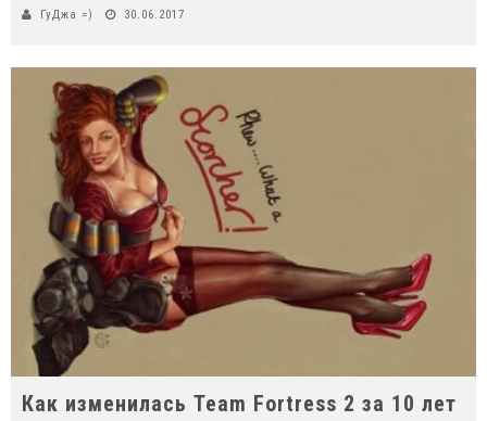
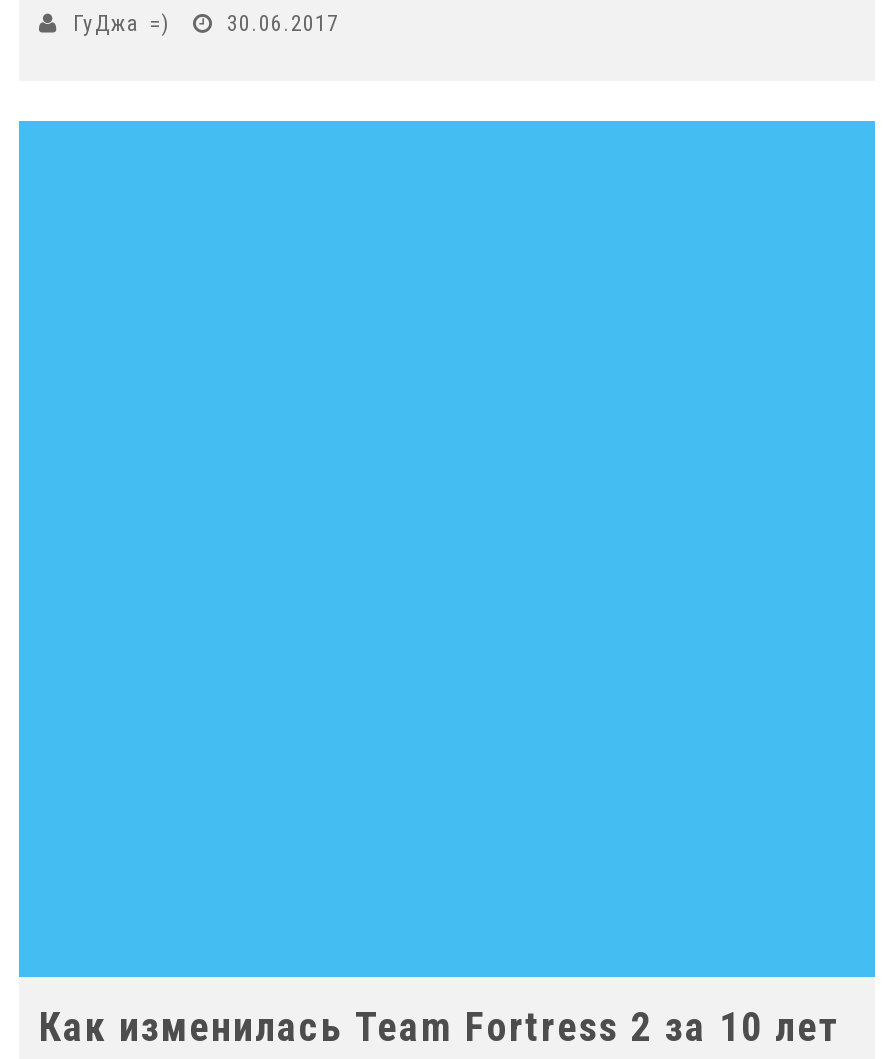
- [image]
